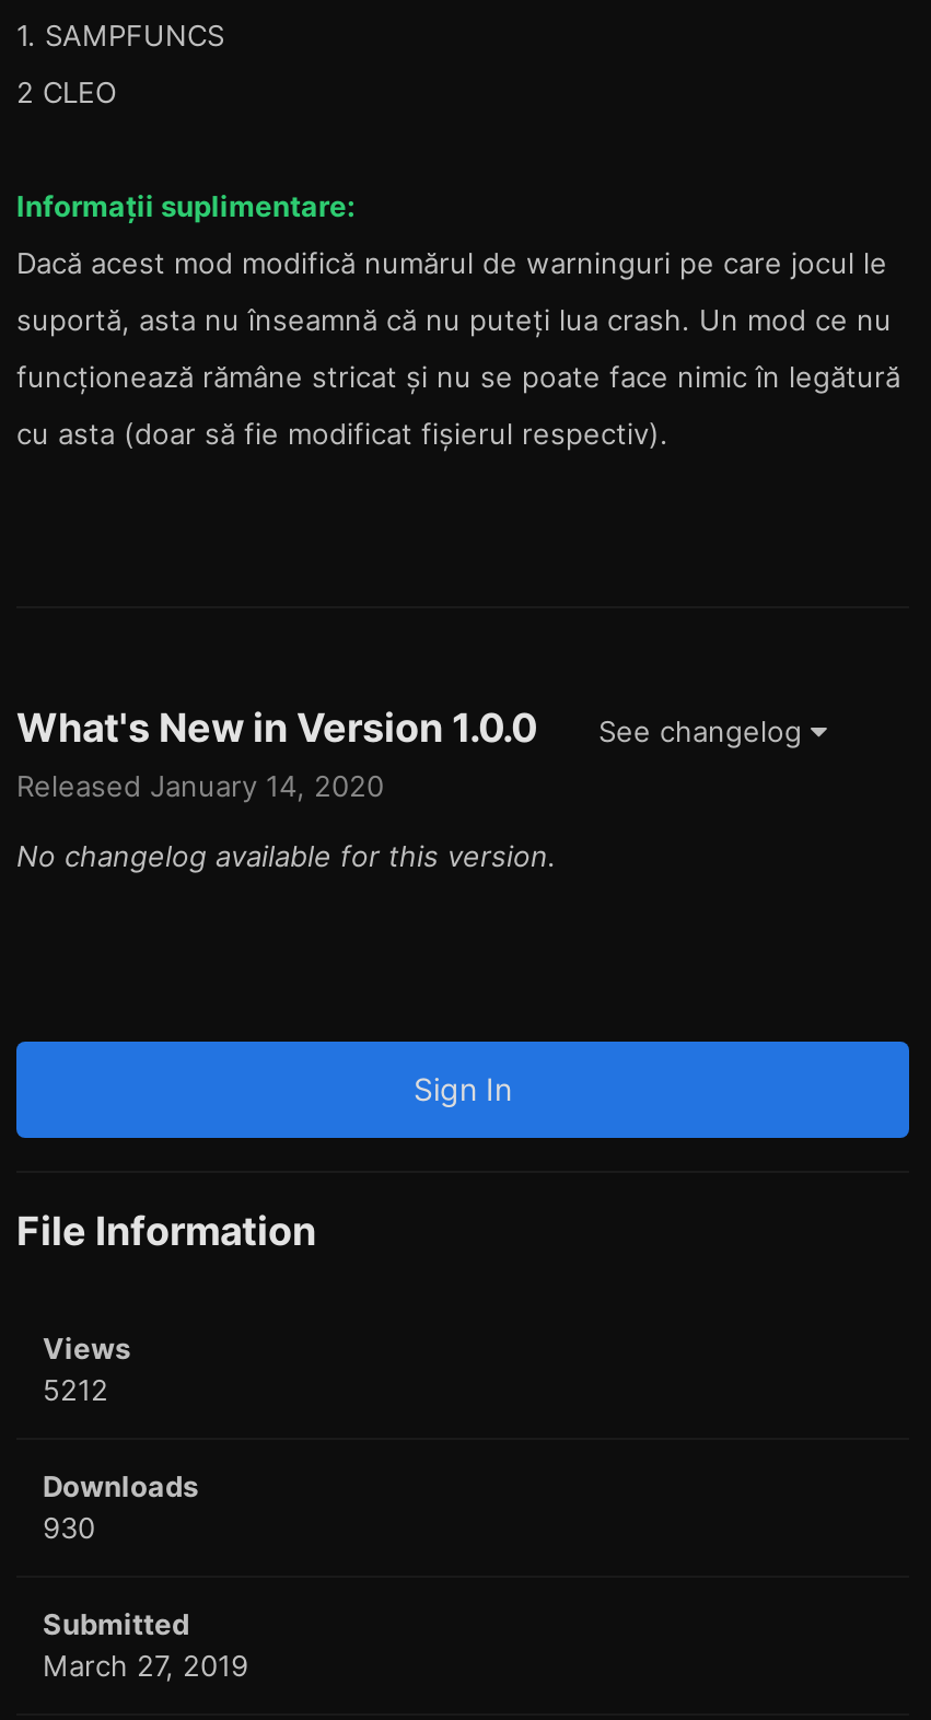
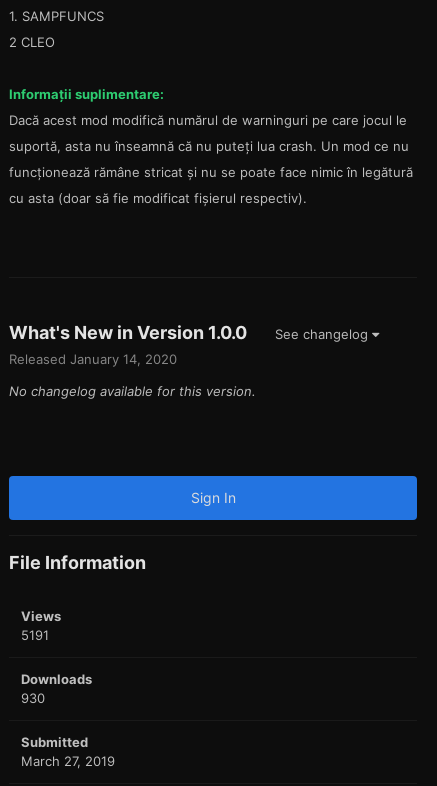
- 5212
+ 5191
